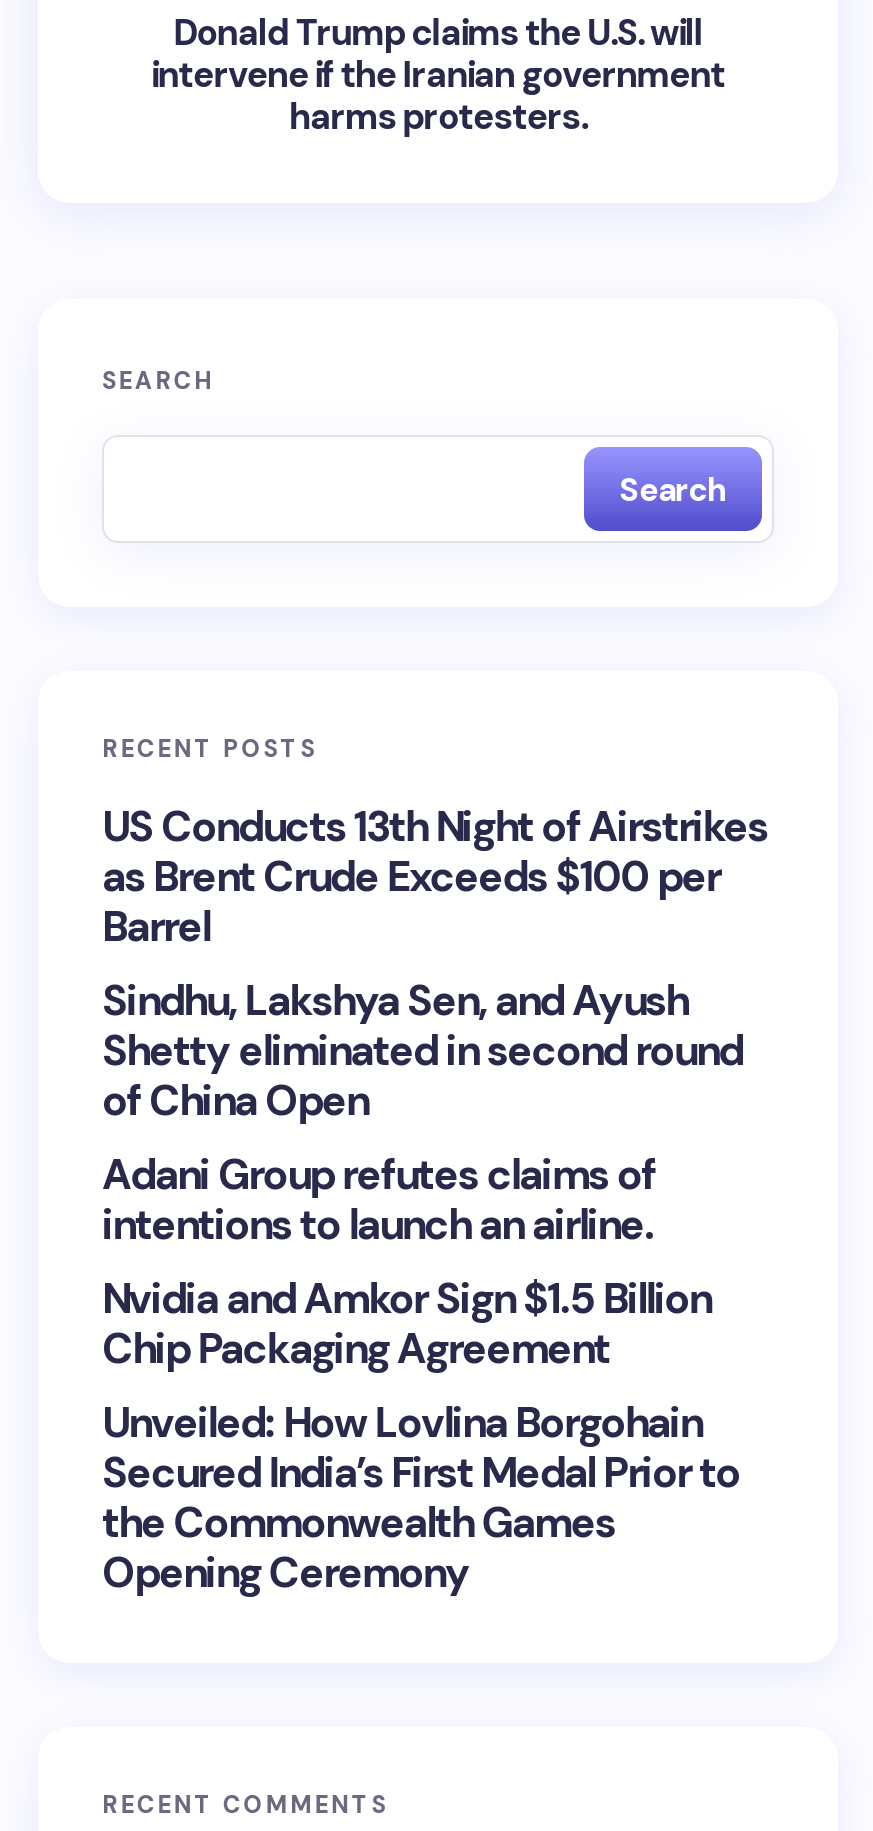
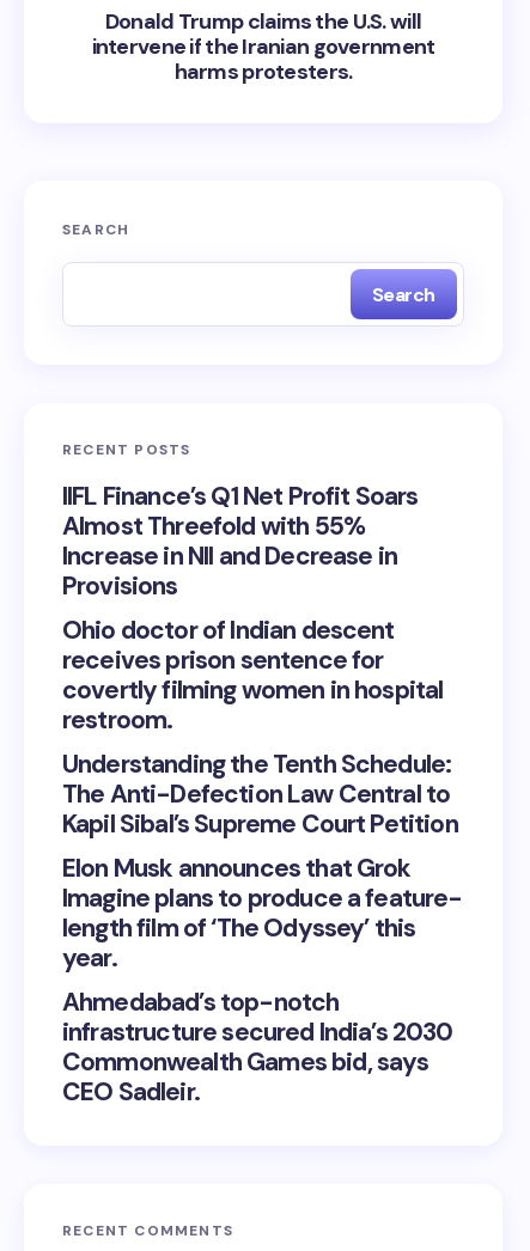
- US Conducts 13th Night of Airstrikes
- as Brent Crude Exceeds $100 per
- Barrel
- Sindhu, Lakshya Sen, and Ayush
- Shetty eliminated in second round
- of China Open
- Adani Group refutes claims of
- intentions to launch an airline.
- Nvidia and Amkor Sign $1.5 Billion
- Chip Packaging Agreement
- Unveiled: How Lovlina Borgohain
- Secured India’s First Medal Prior to
- the Commonwealth Games
- Opening Ceremony
+ IIFL Finance’s Q1 Net Profit Soars
+ Almost Threefold with 55%
+ Increase in NII and Decrease in
+ Provisions
+ Ohio doctor of Indian descent
+ receives prison sentence for
+ covertly filming women in hospital
+ restroom.
+ Understanding the Tenth Schedule:
+ The Anti-Defection Law Central to
+ Kapil Sibal’s Supreme Court Petition
+ Elon Musk announces that Grok
+ Imagine plans to produce a feature-
+ length film of ‘The Odyssey’ this
+ year.
+ Ahmedabad’s top-notch
+ infrastructure secured India’s 2030
+ Commonwealth Games bid, says
+ CEO Sadleir.
